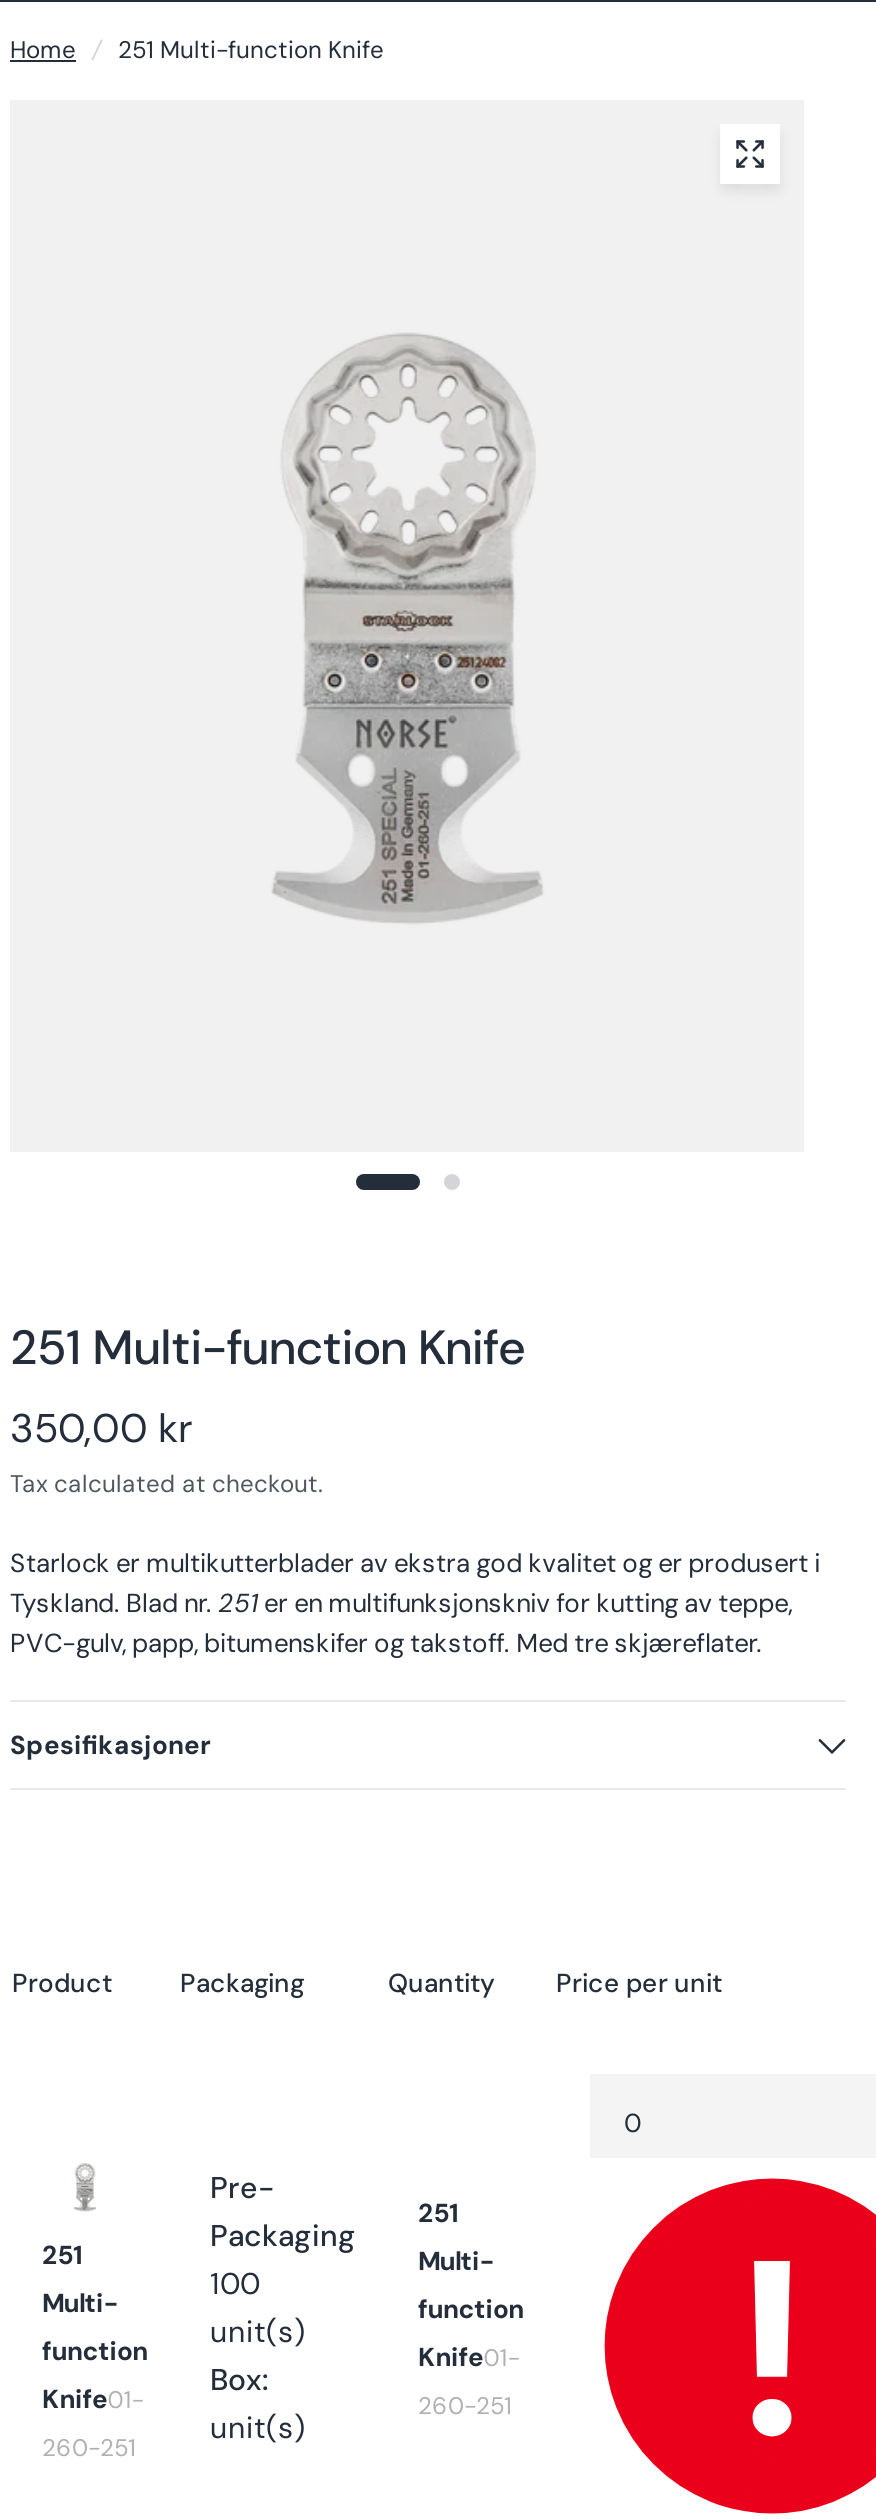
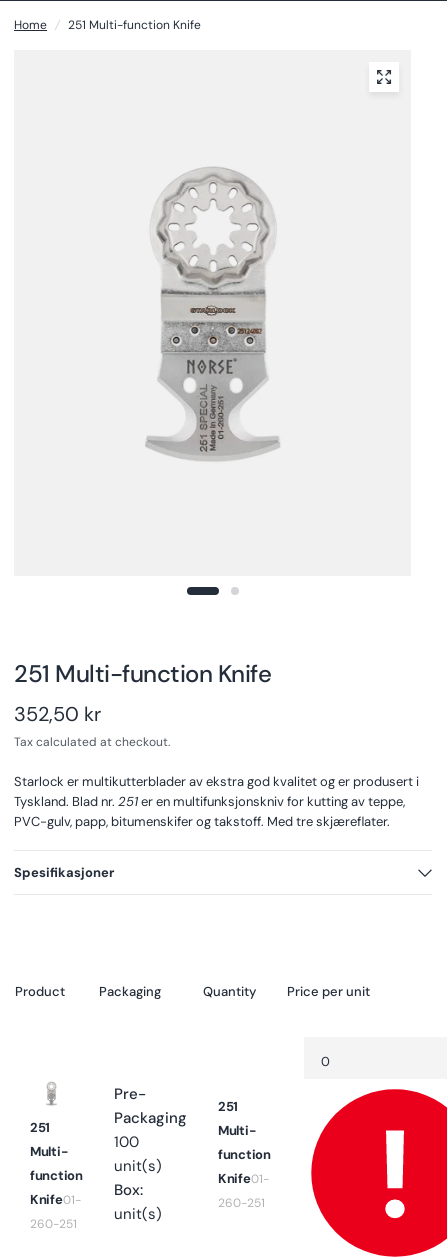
- 350,00 kr
+ 352,50 kr
